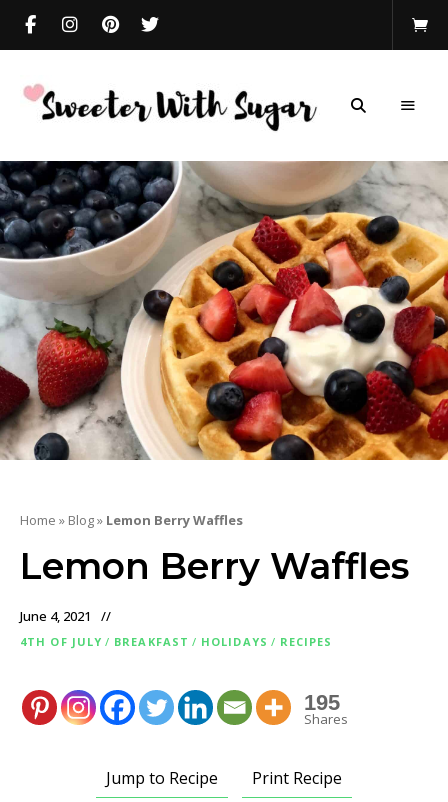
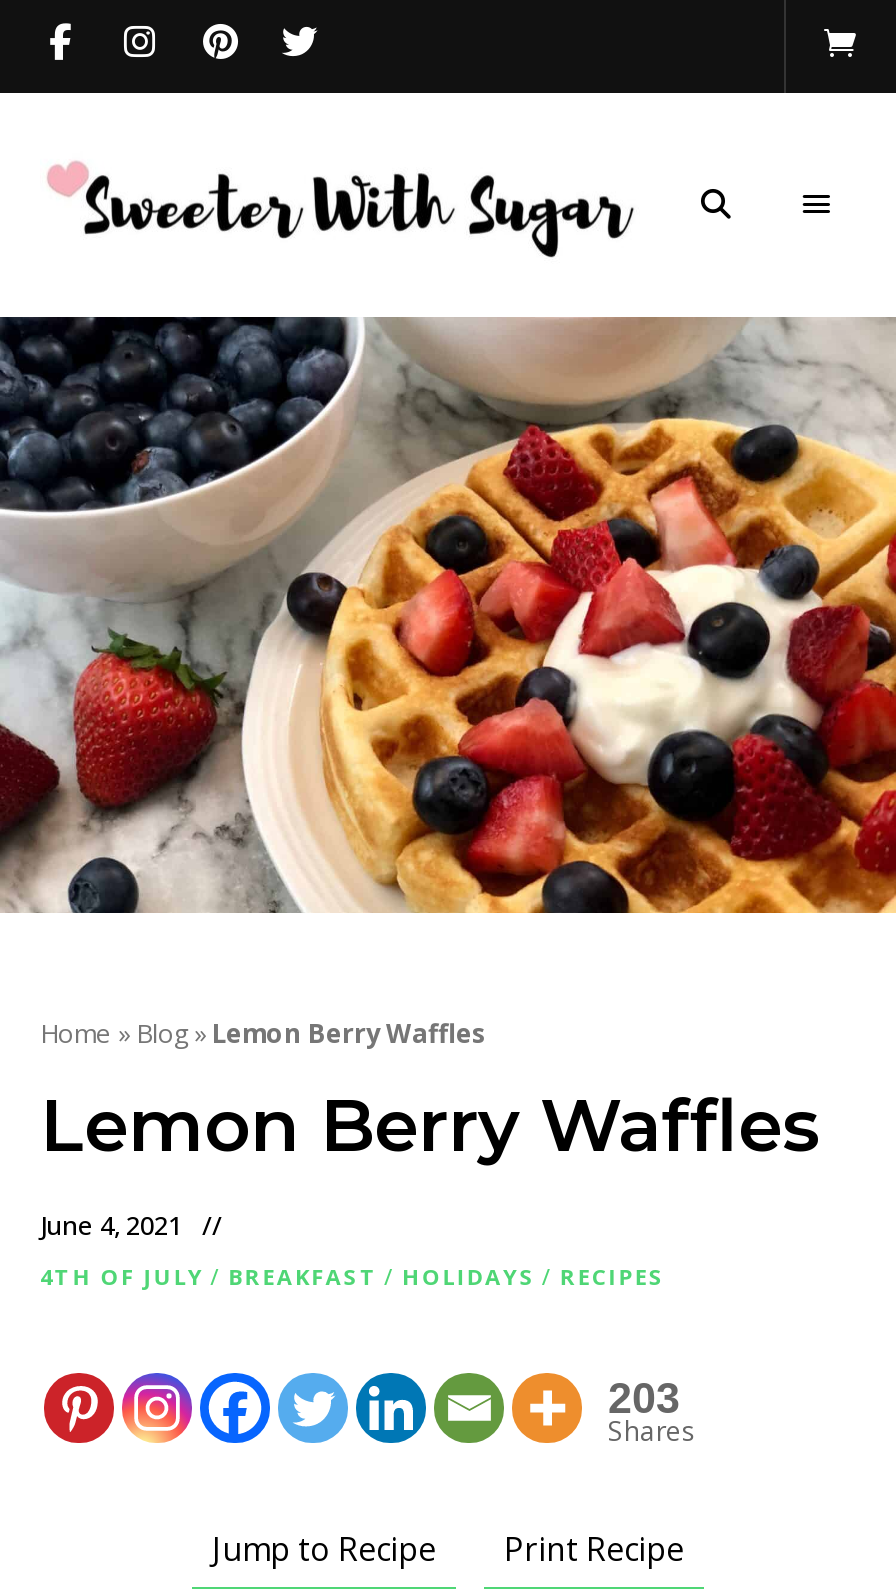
- 195
+ 203
